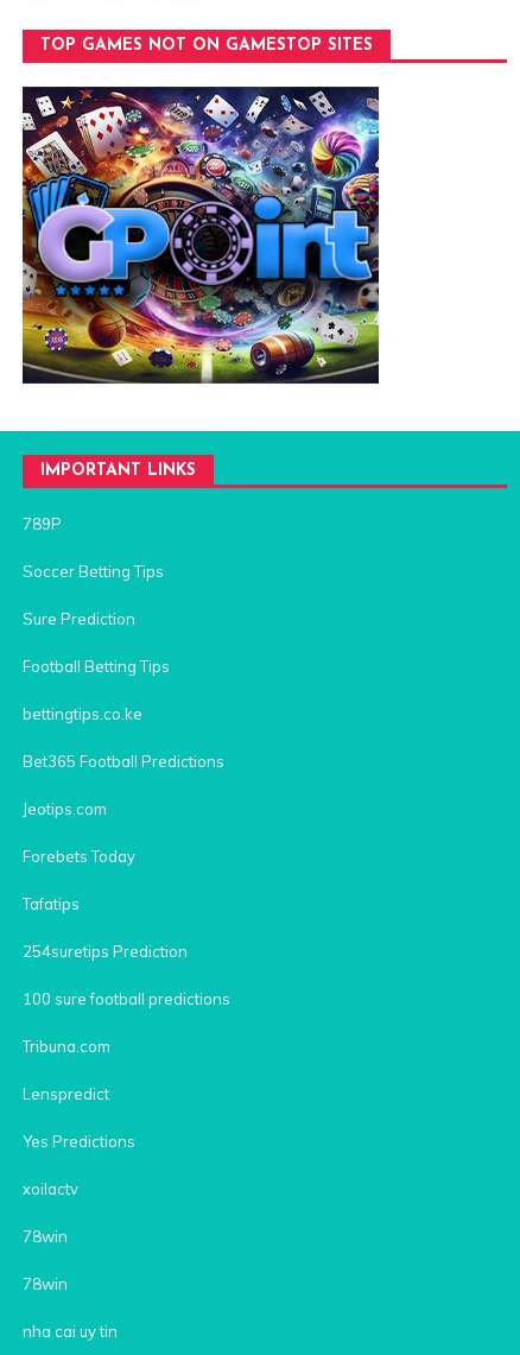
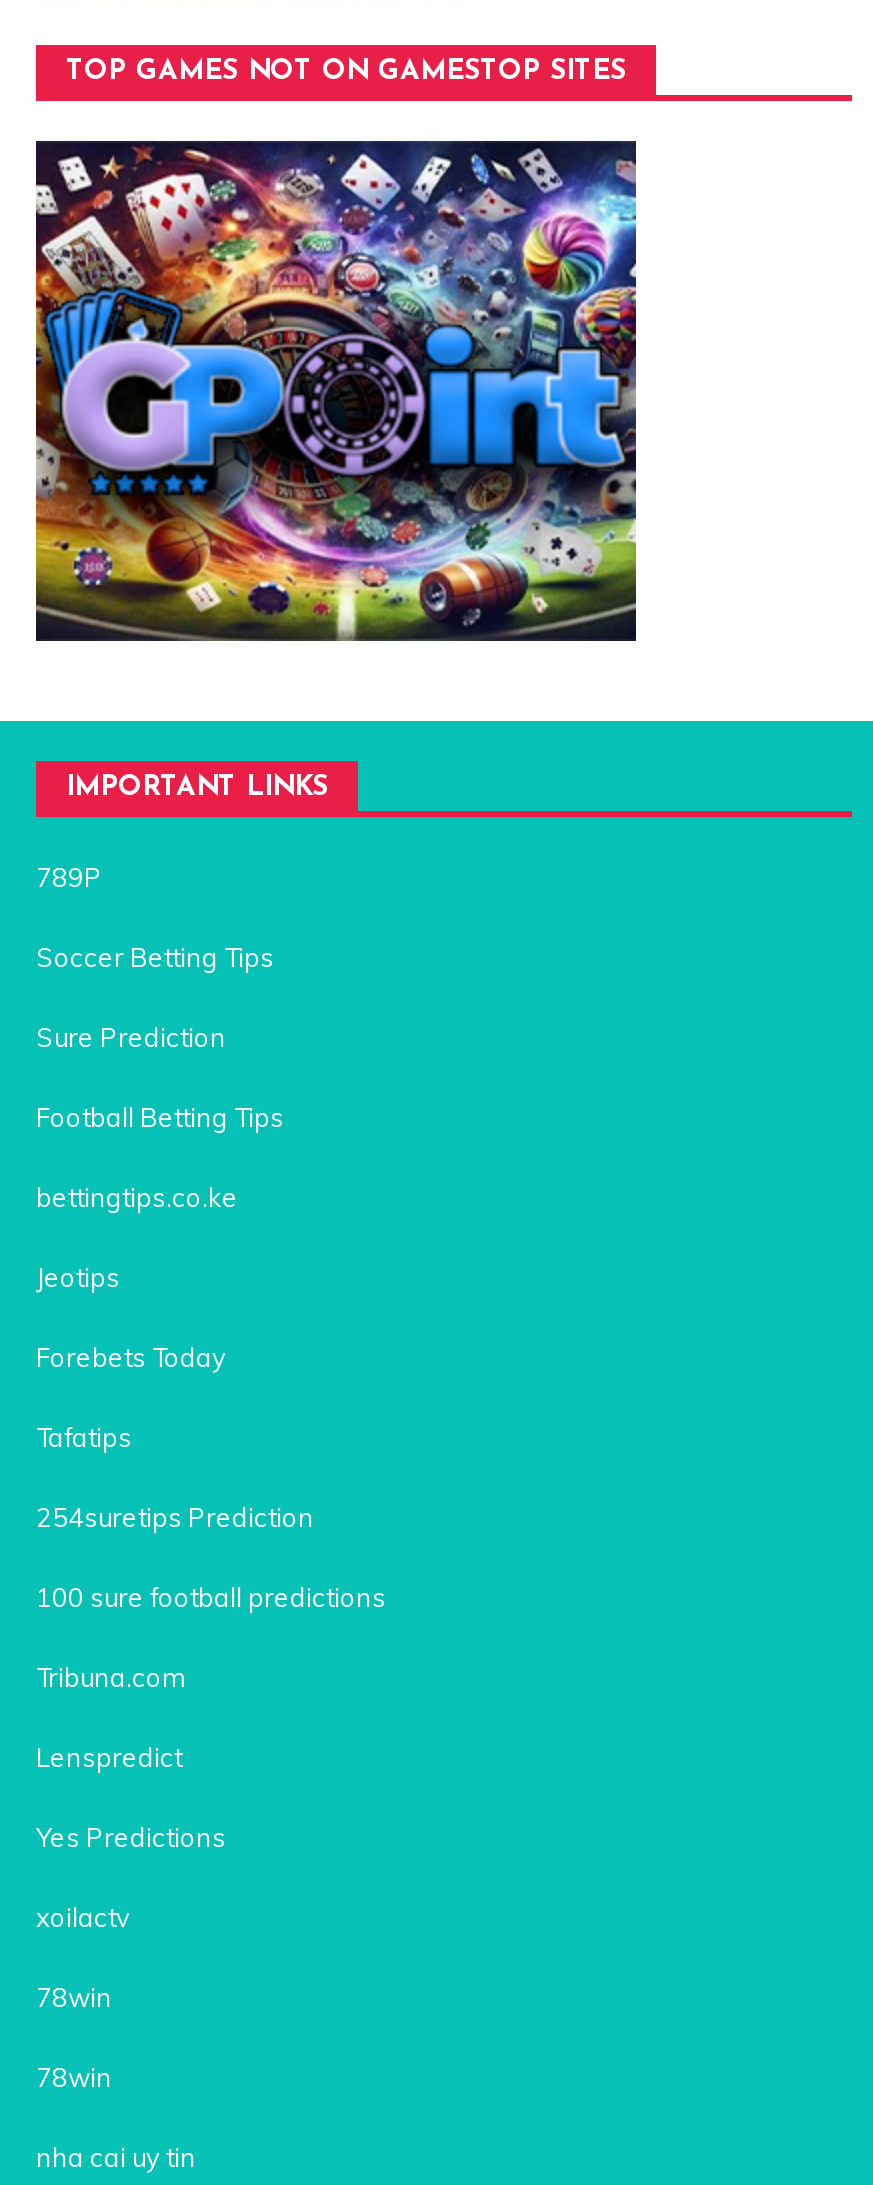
- Bet365 Football Predictions
- Jeotips.com
+ Jeotips
